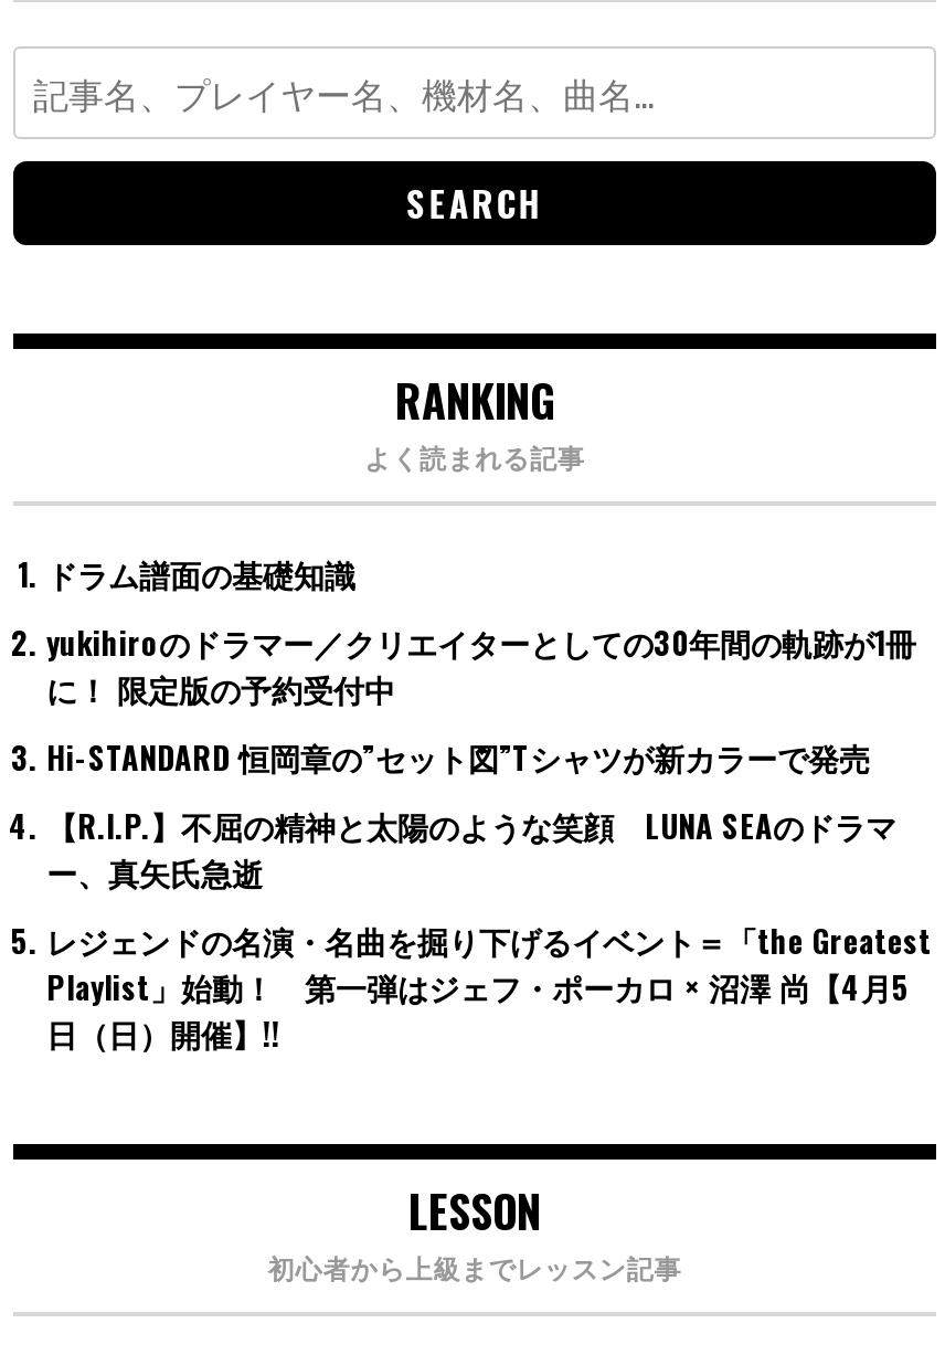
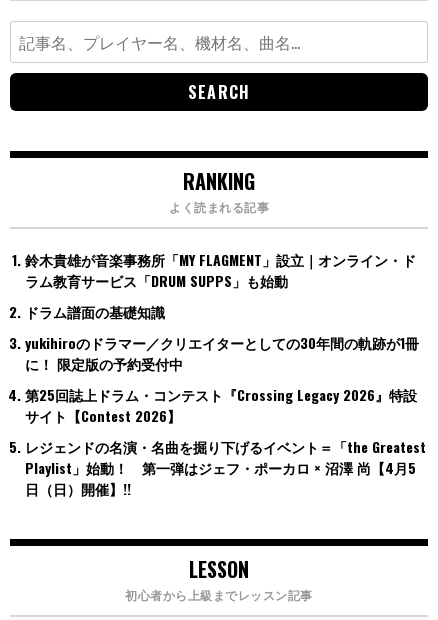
+ 鈴木貴雄が音楽事務所「MY FLAGMENT」設立｜オンライン・ド
+ ラム教育サービス「DRUM SUPPS」も始動

moved down: ドラム譜面の基礎知識 | yukihiroのドラマー／クリエイターとしての30年間の軌跡が1冊 | に！ 限定版の予約受付中

- Hi-STANDARD 恒岡章の”セット図”Tシャツが新カラーで発売
- 【R.I.P.】不屈の精神と太陽のような笑顔 LUNA SEAのドラマ
- ー、真矢氏急逝
+ 第25回誌上ドラム・コンテスト『Crossing Legacy 2026』特設
+ サイト【Contest 2026】
